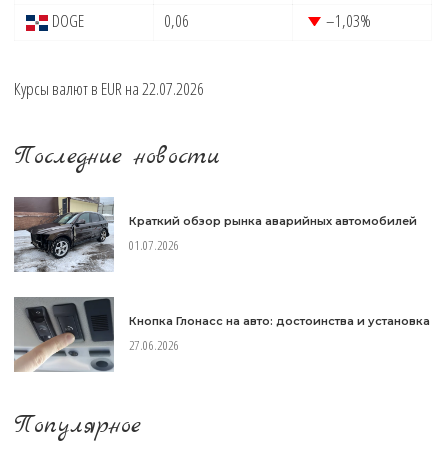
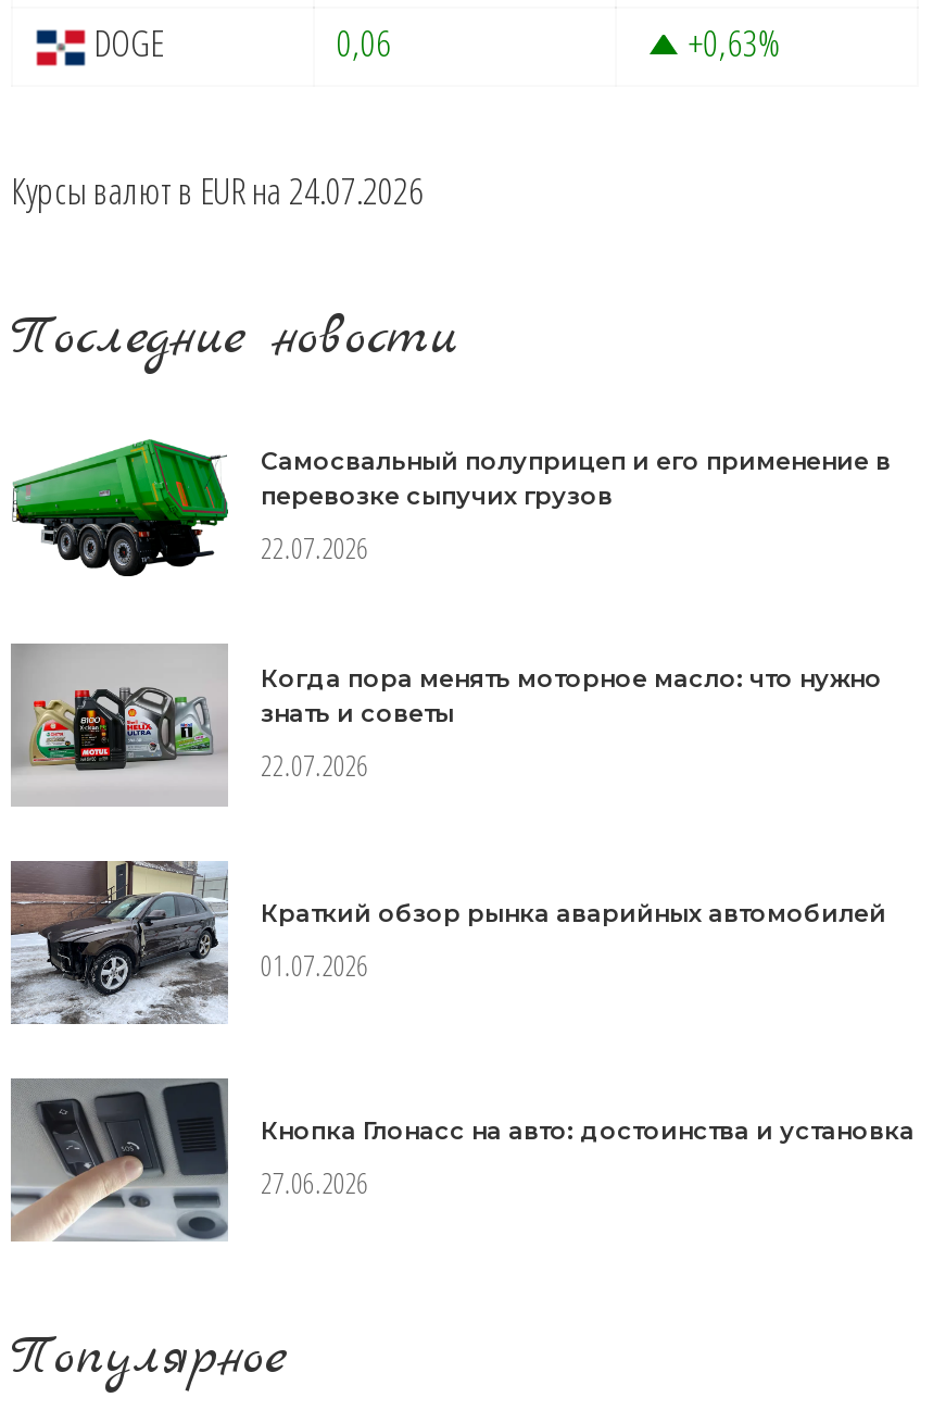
- –1,03%
+ +0,63%

- Курсы валют в EUR на 22.07.2026
+ Курсы валют в EUR на 24.07.2026

+ [image]
+ Самосвальный полуприцеп и его применение в
+ перевозке сыпучих грузов
+ 22.07.2026
+ Когда пора менять моторное масло: что нужно
+ знать и советы
+ 22.07.2026

+ [image]
